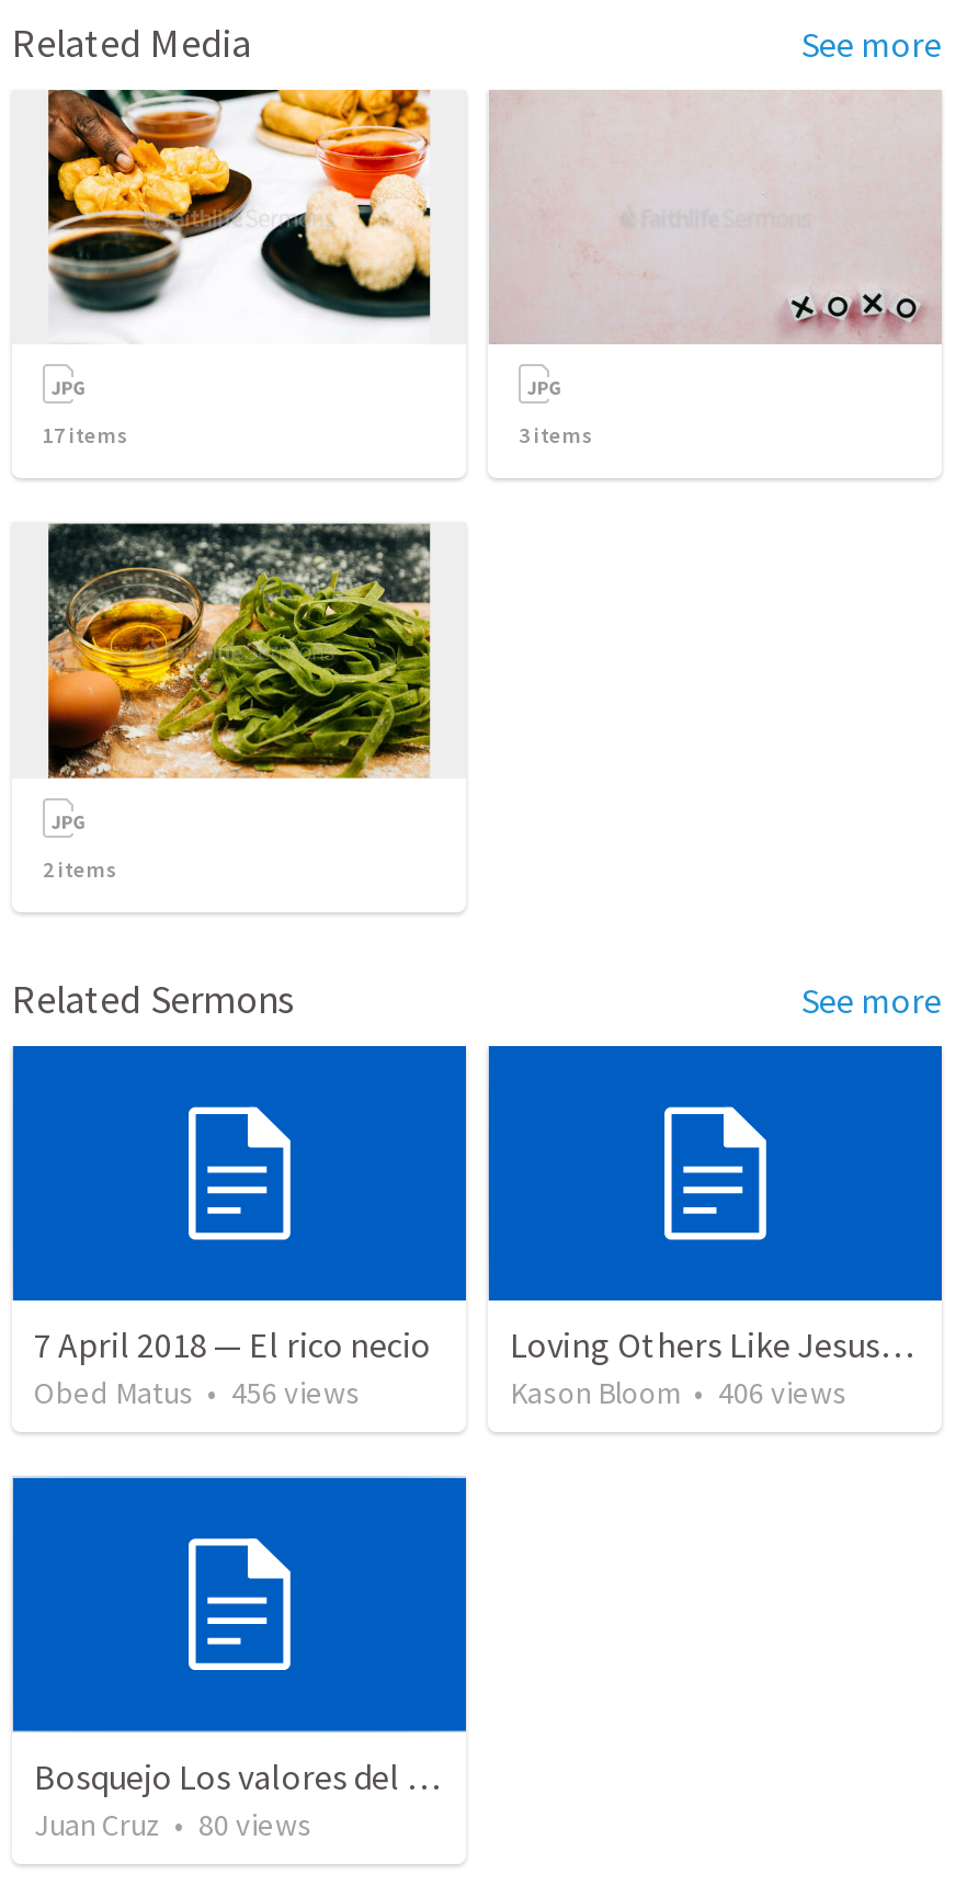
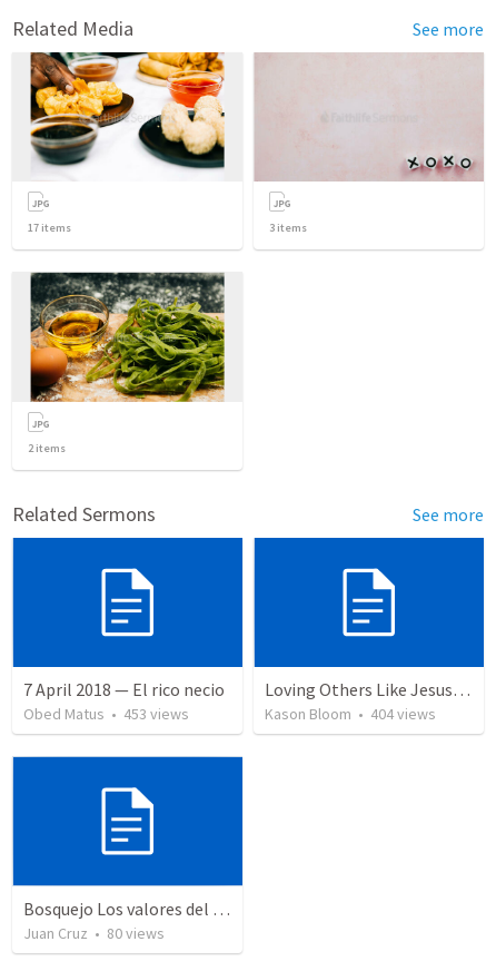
- Obed Matus • 456 views
+ Obed Matus • 453 views

- Kason Bloom • 406 views
+ Kason Bloom • 404 views
